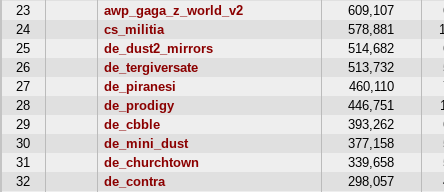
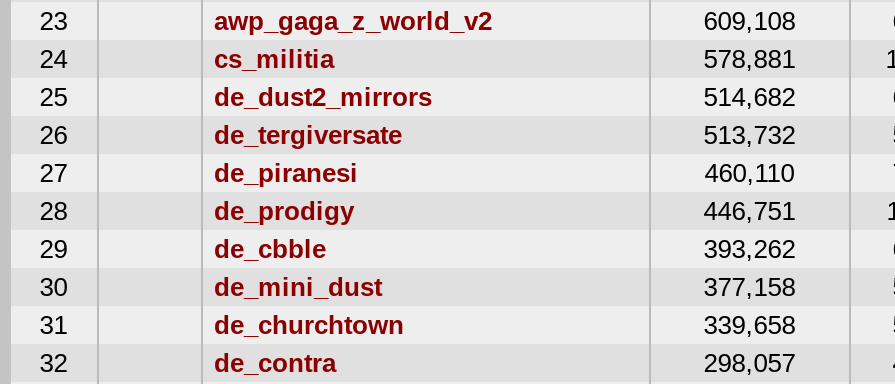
- 609,107
+ 609,108
